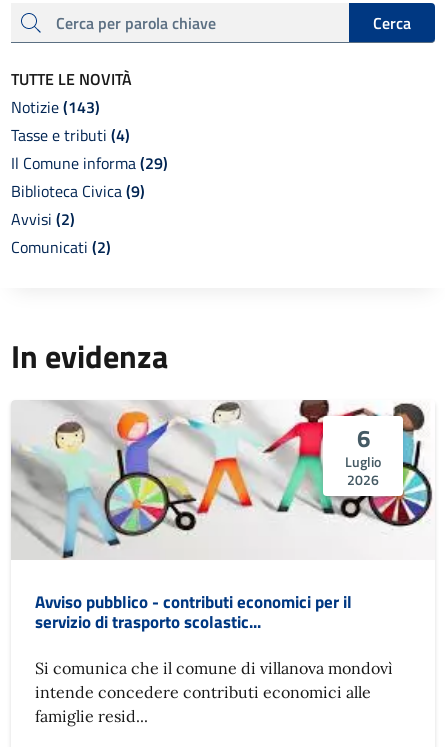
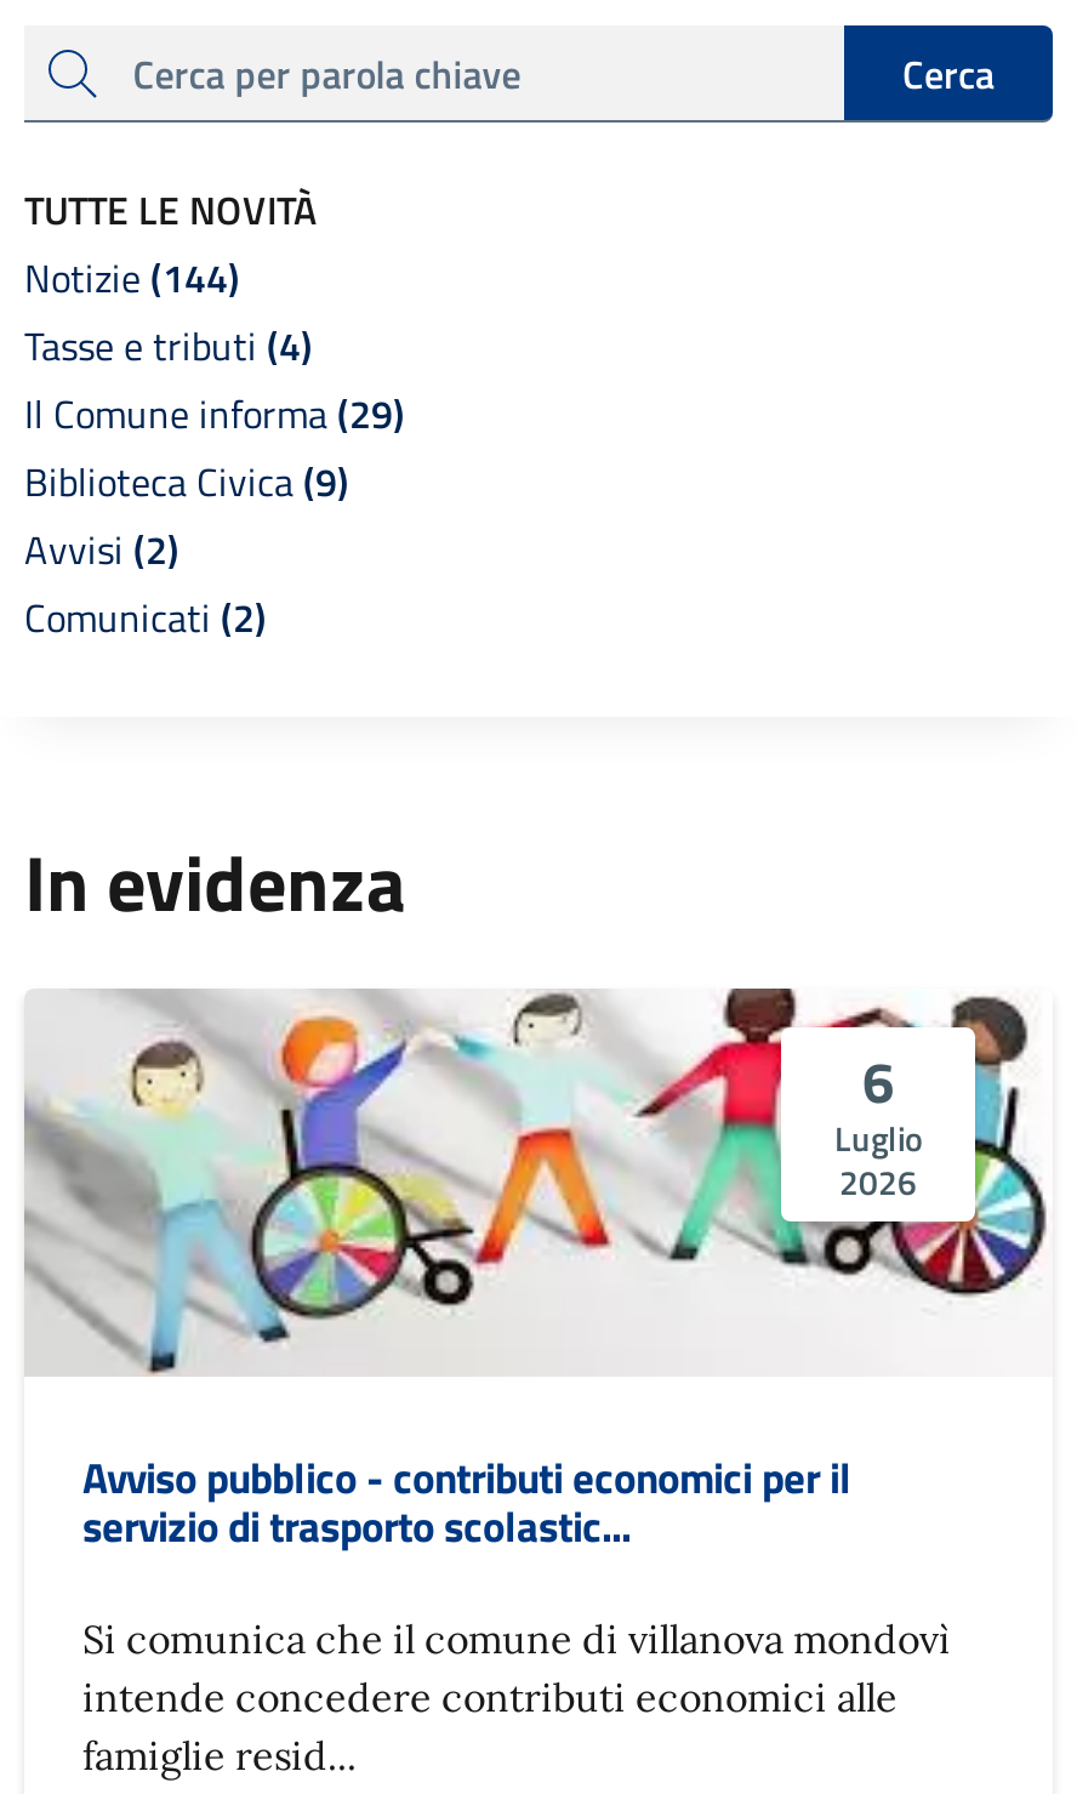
- Notizie (143)
+ Notizie (144)
